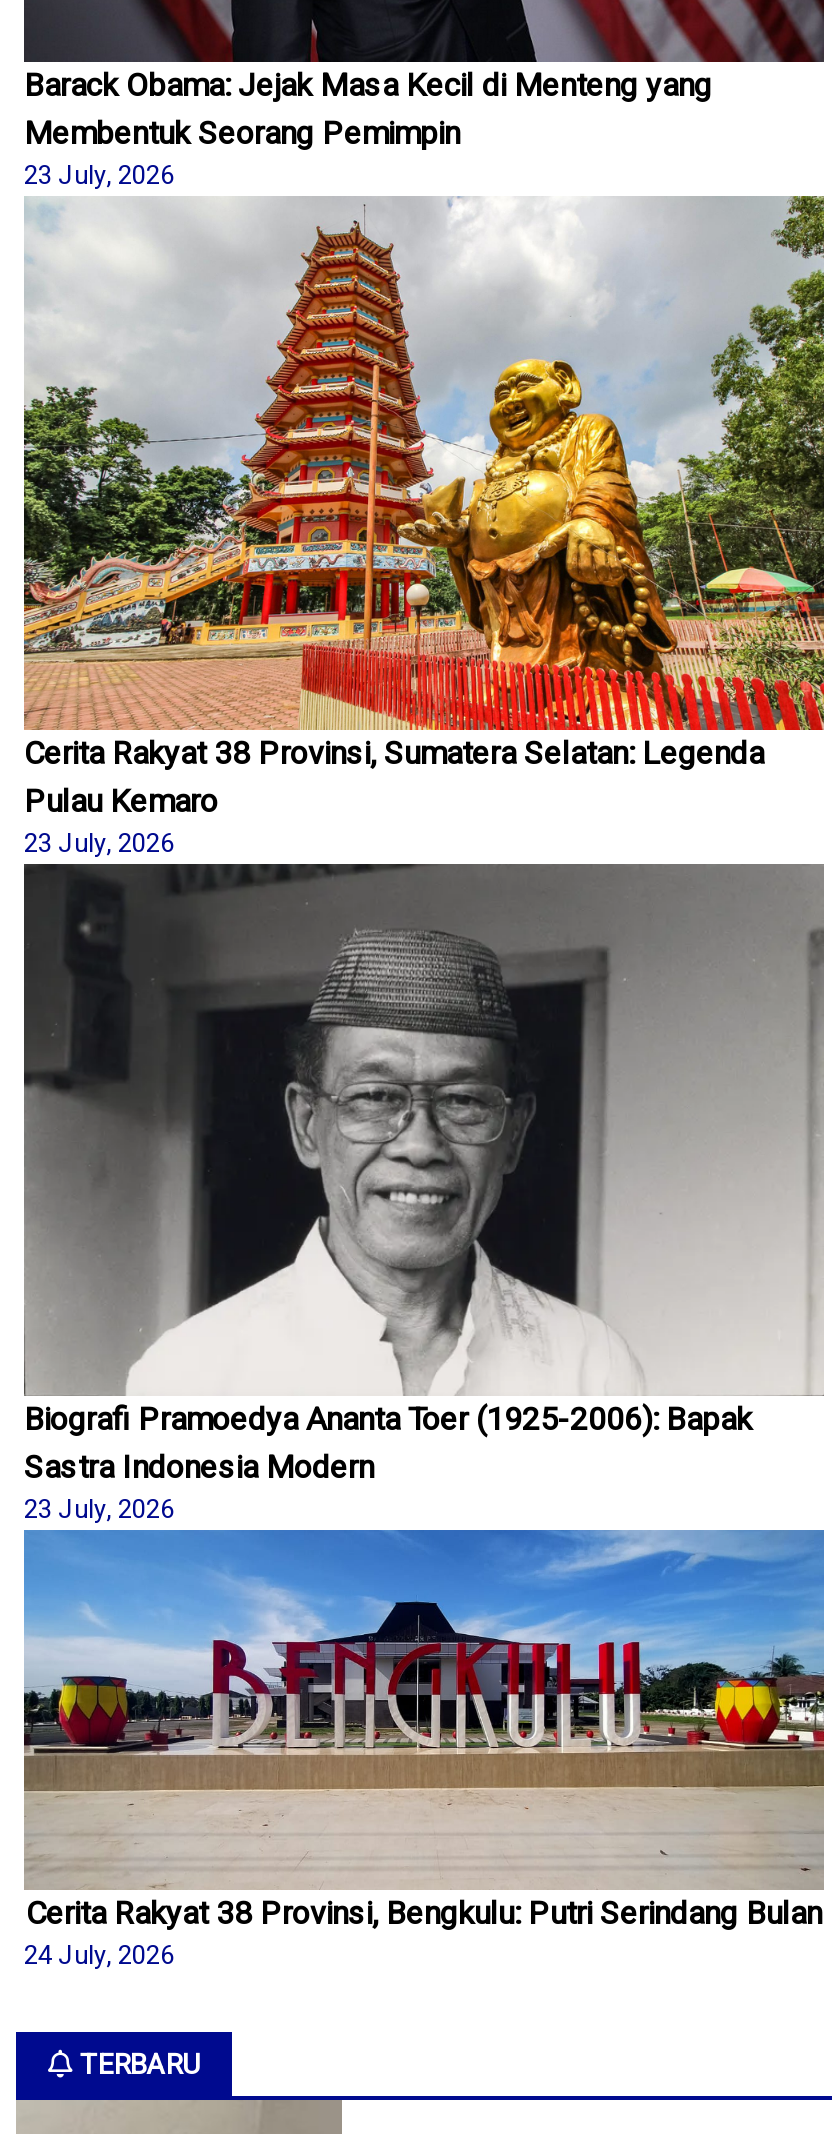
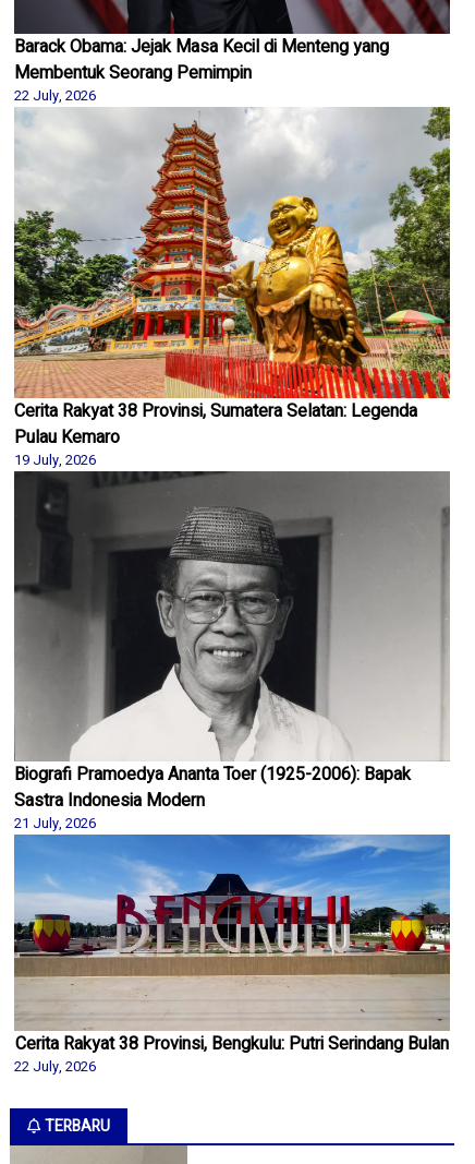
- 23 July, 2026
+ 22 July, 2026

- 23 July, 2026
+ 19 July, 2026

- 23 July, 2026
+ 21 July, 2026

- 24 July, 2026
+ 22 July, 2026
